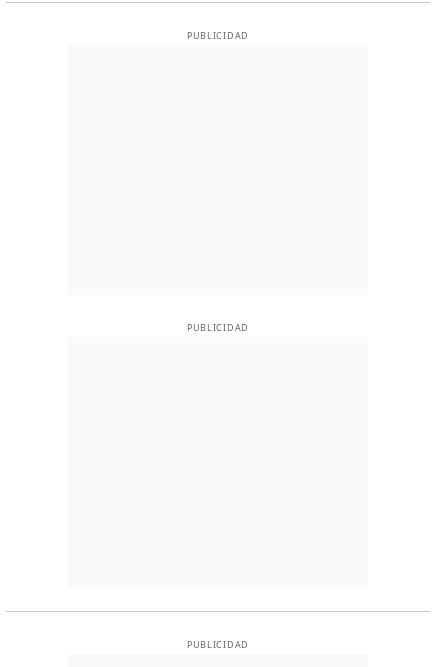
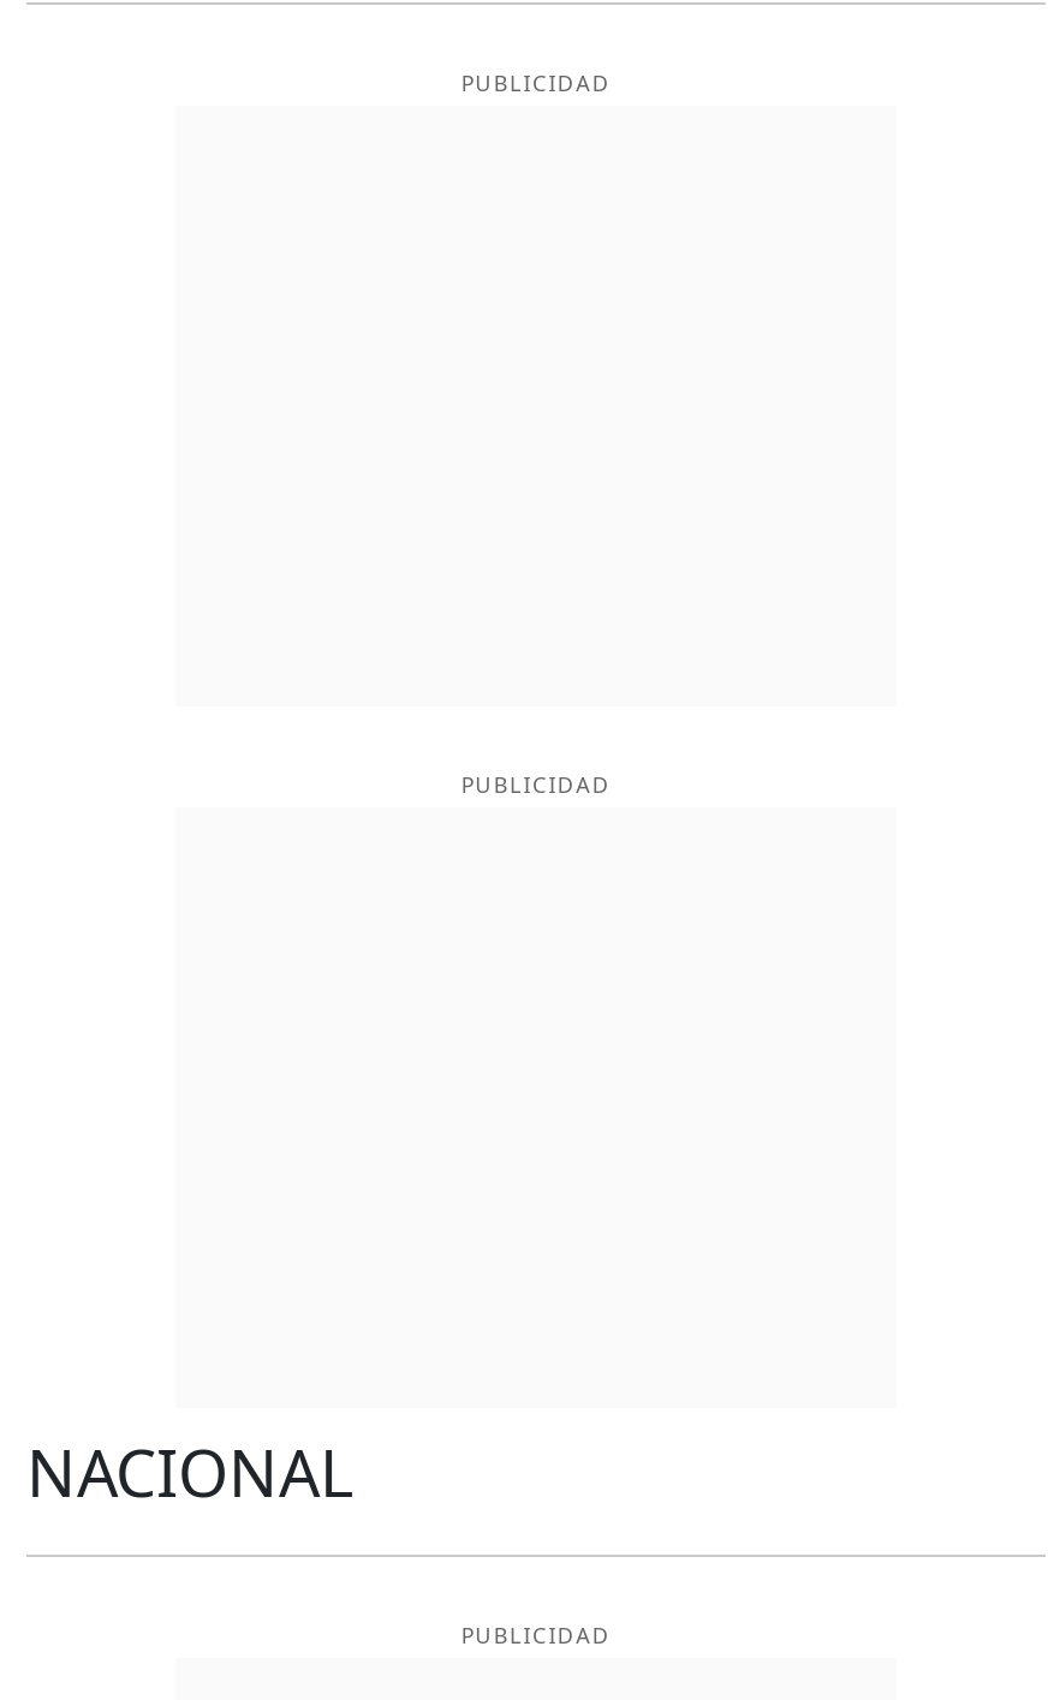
+ NACIONAL
